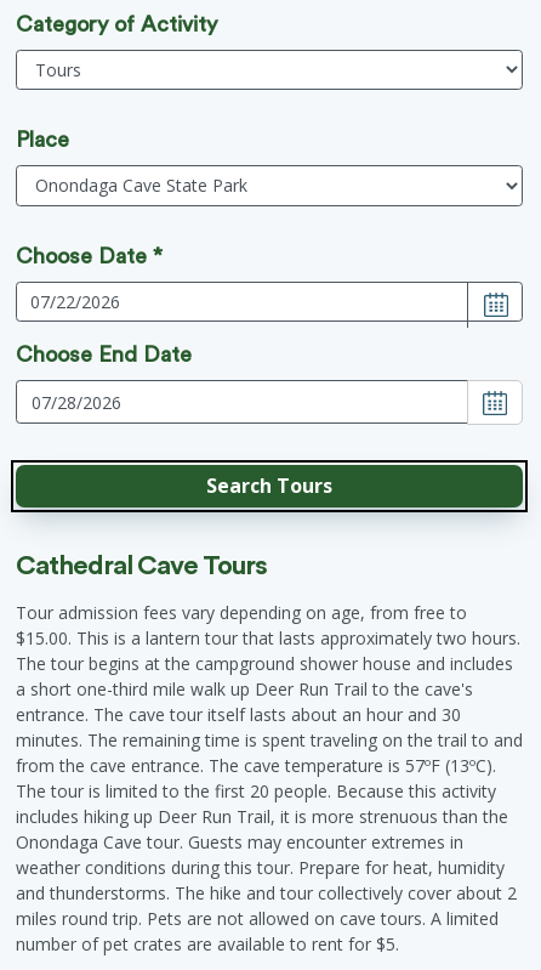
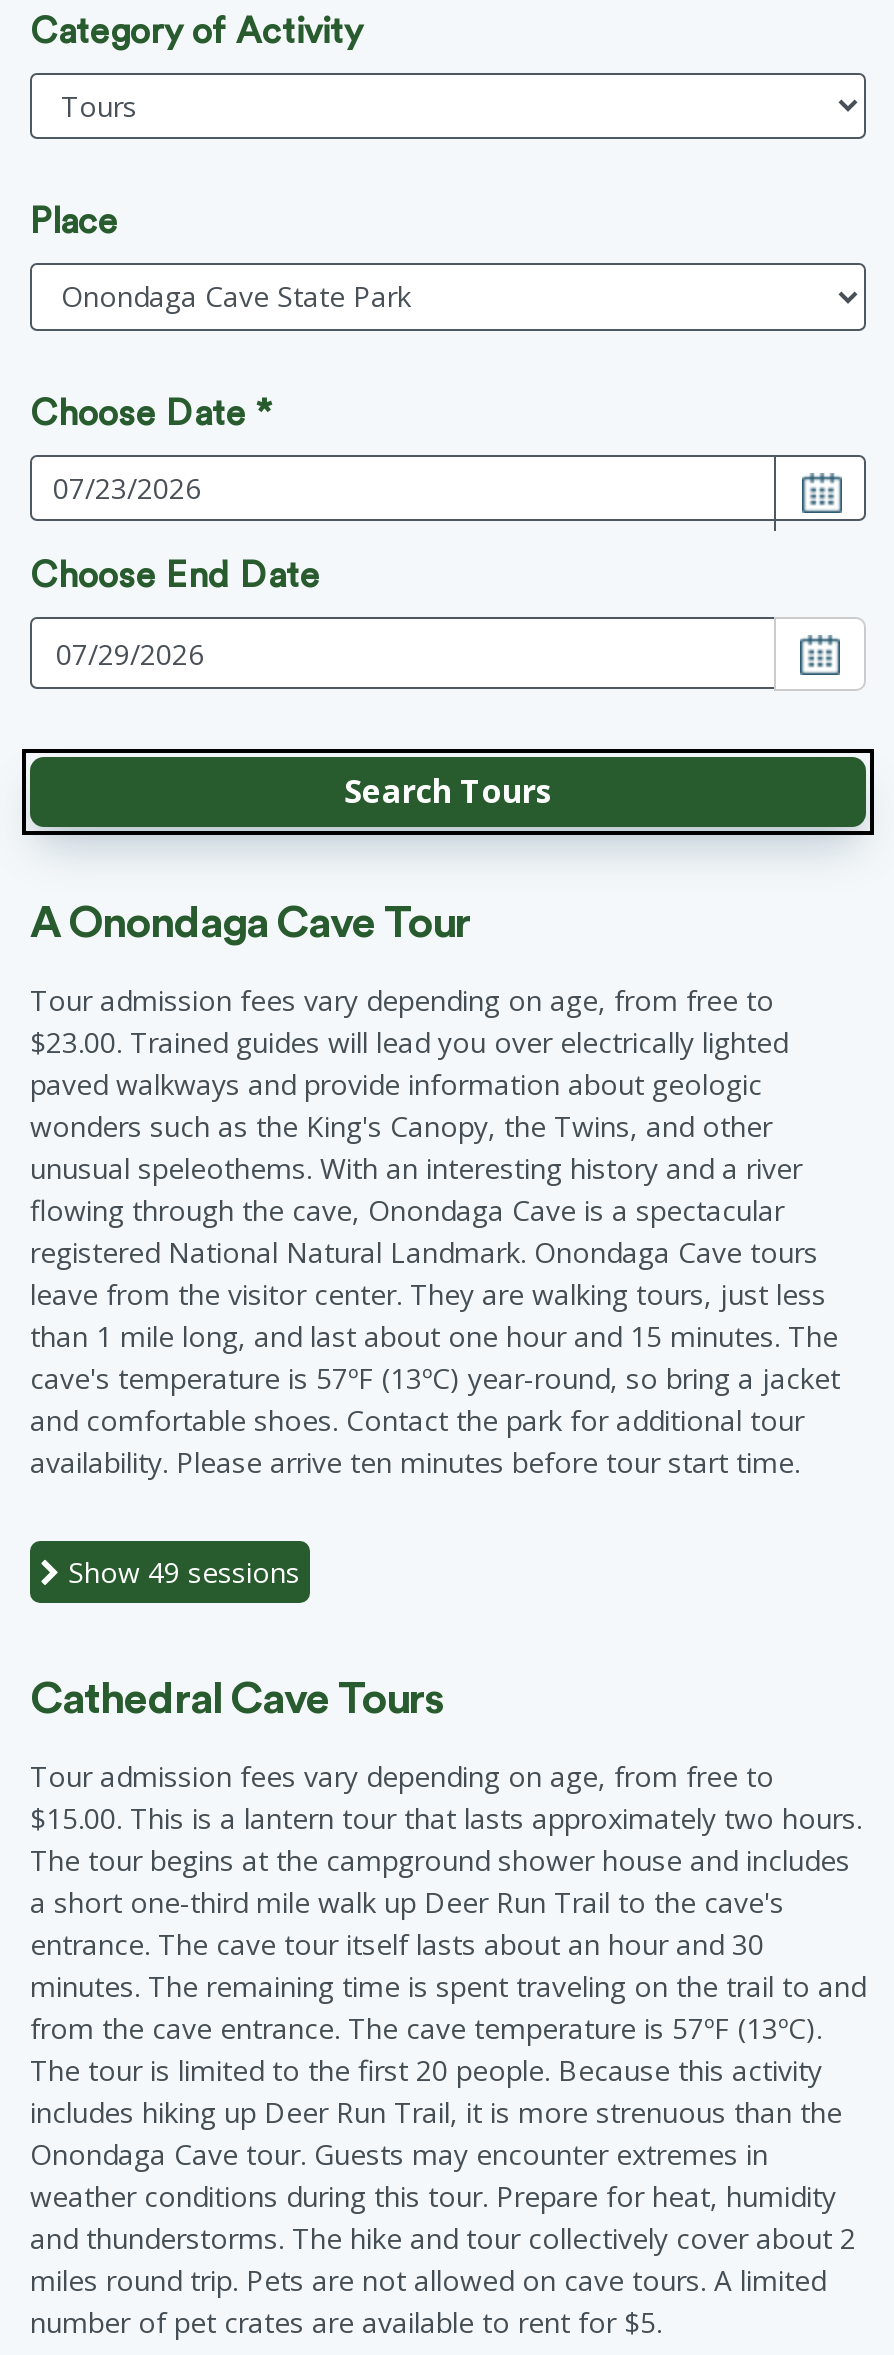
+ A Onondaga Cave Tour
+ Tour admission fees vary depending on age, from free to
+ $23.00. Trained guides will lead you over electrically lighted
+ paved walkways and provide information about geologic
+ wonders such as the King's Canopy, the Twins, and other
+ unusual speleothems. With an interesting history and a river
+ flowing through the cave, Onondaga Cave is a spectacular
+ registered National Natural Landmark. Onondaga Cave tours
+ leave from the visitor center. They are walking tours, just less
+ than 1 mile long, and last about one hour and 15 minutes. The
+ cave's temperature is 57ºF (13ºC) year-round, so bring a jacket
+ and comfortable shoes. Contact the park for additional tour
+ availability. Please arrive ten minutes before tour start time.
+ Show 49 sessions
